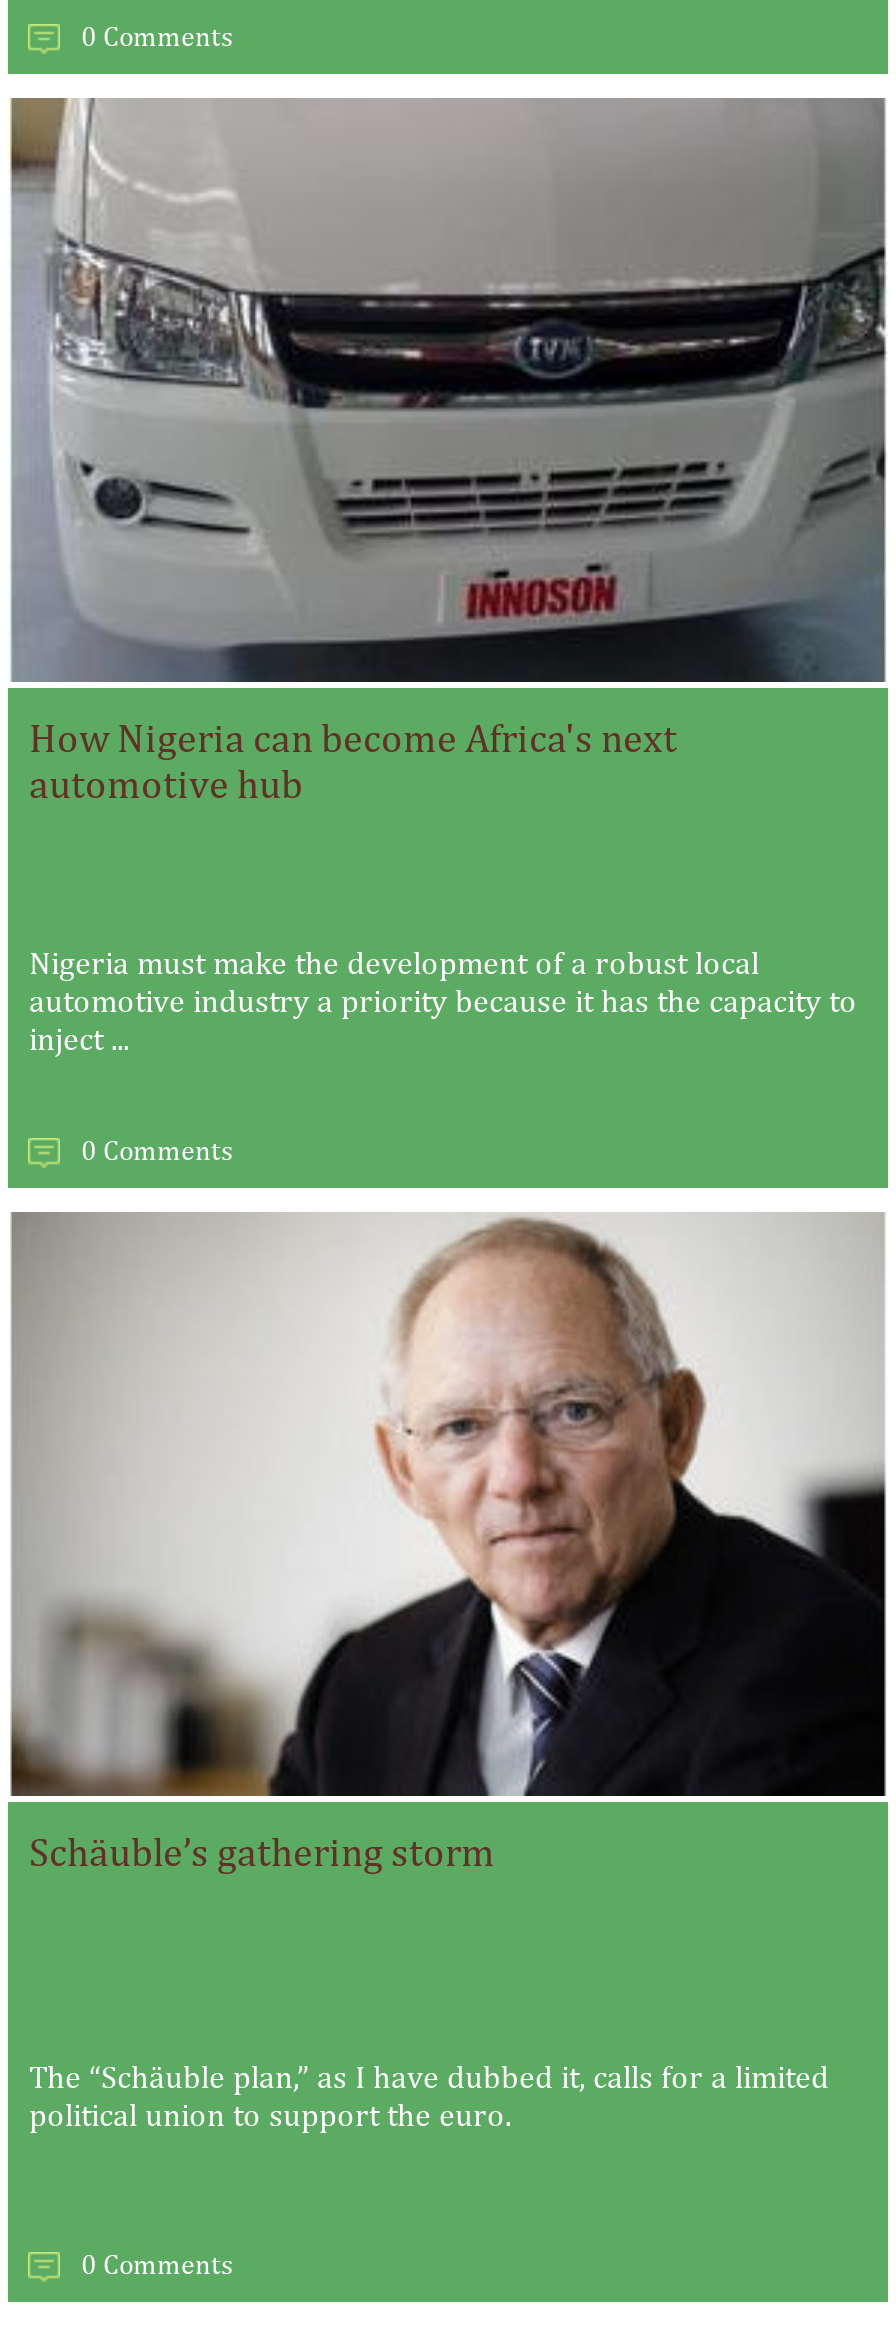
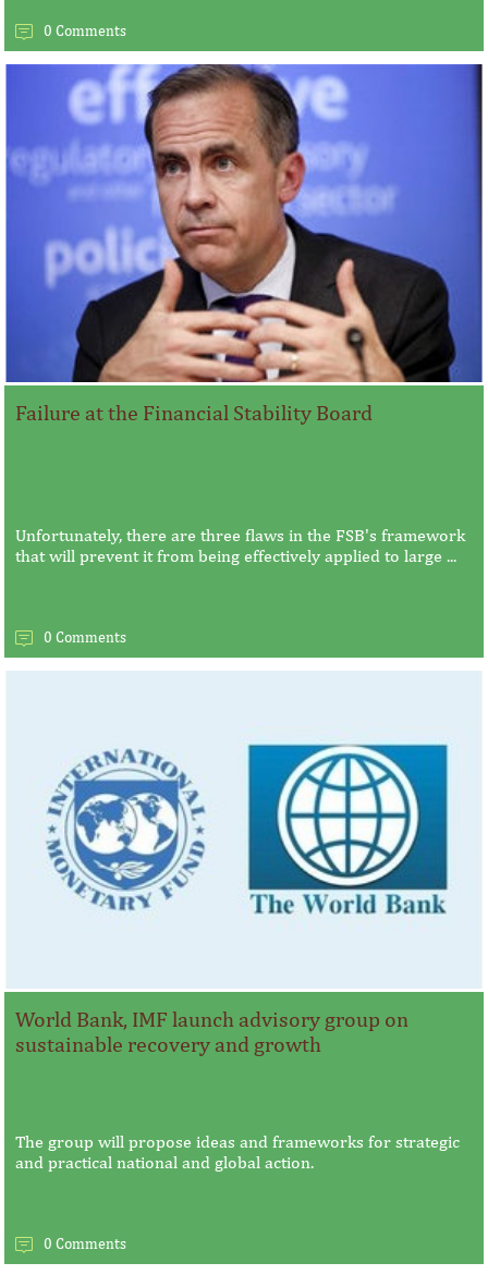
- [image]
- How Nigeria can become Africa's next
- automotive hub
+ [image]
+ Failure at the Financial Stability Board

- Nigeria must make the development of a robust local
- automotive industry a priority because it has the capacity to
- inject ...
+ Unfortunately, there are three flaws in the FSB's framework
+ that will prevent it from being effectively applied to large ...

- [image]
- Schäuble’s gathering storm
+ [image]
+ World Bank, IMF launch advisory group on
+ sustainable recovery and growth

- The “Schäuble plan,” as I have dubbed it, calls for a limited
- political union to support the euro.
+ The group will propose ideas and frameworks for strategic
+ and practical national and global action.
